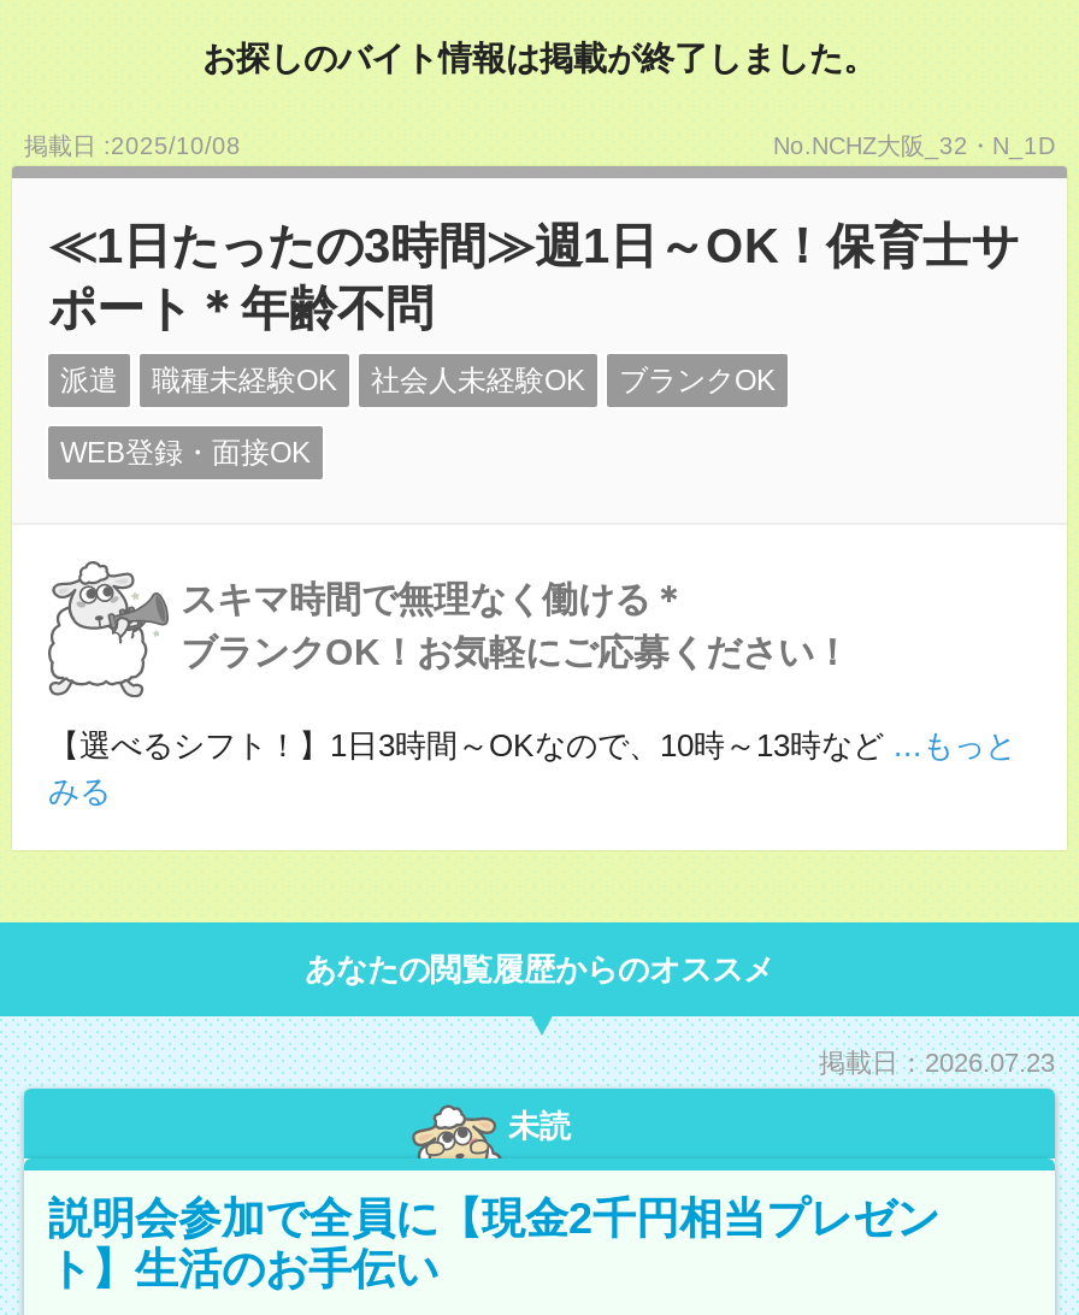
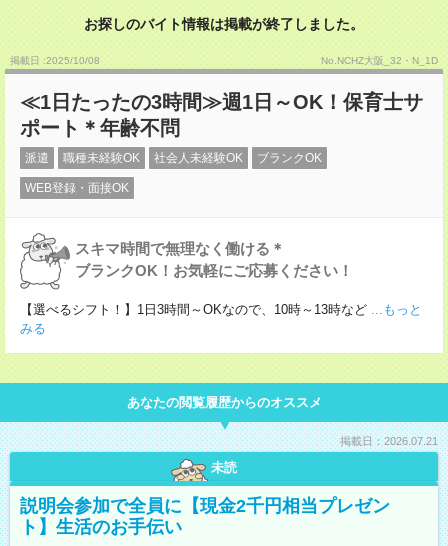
- 掲載日：2026.07.23
+ 掲載日：2026.07.21
